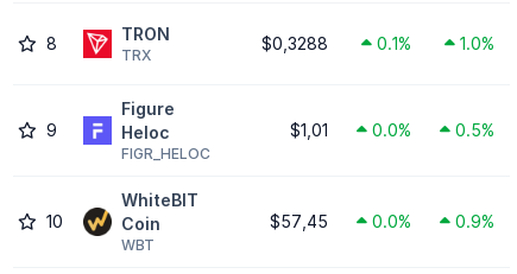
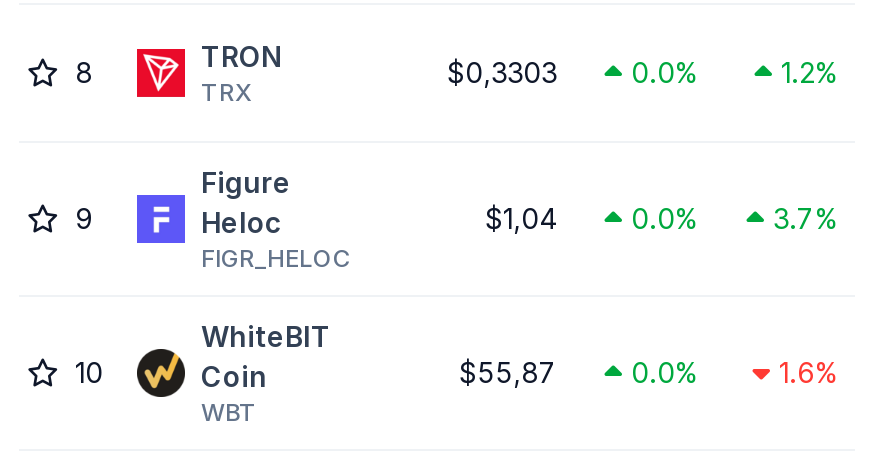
- $0,3288
+ $0,3303

- 0.1%
+ 0.0%

- 1.0%
+ 1.2%

- $1,01
+ $1,04

- 0.5%
+ 3.7%

- $57,45
+ $55,87

- 0.9%
+ 1.6%
